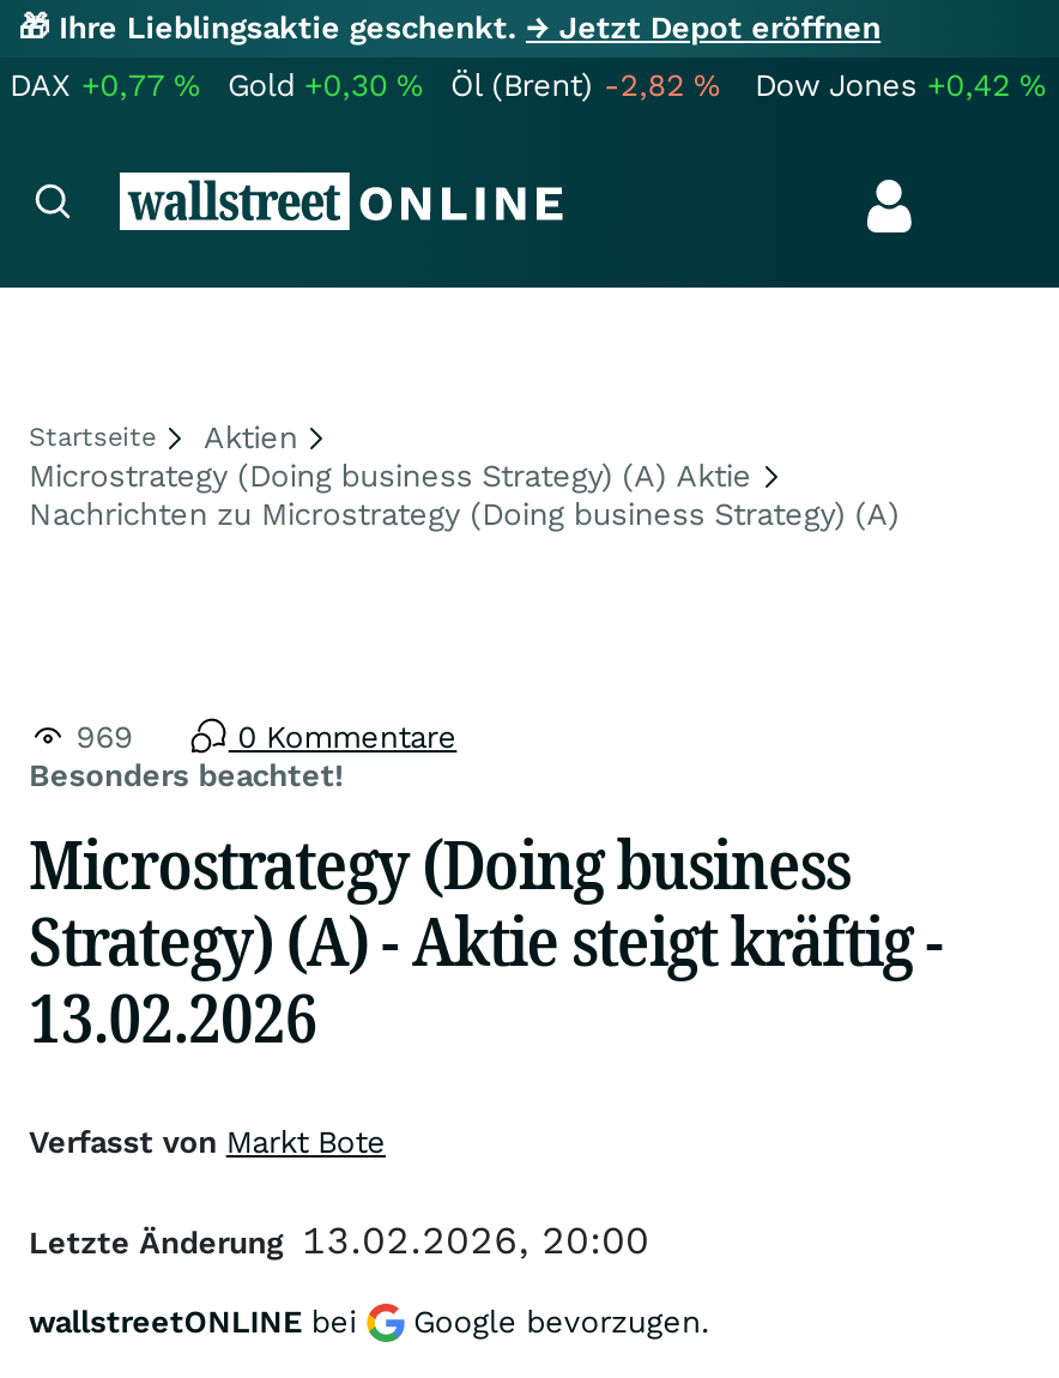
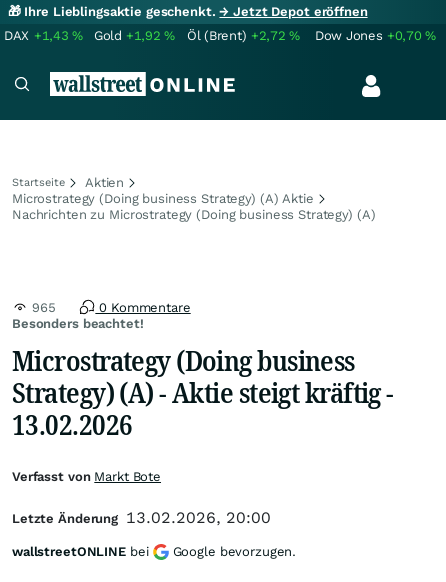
- DAX +0,77%
+ DAX +1,43%

- Gold +0,30%
+ Gold +1,92%

- Öl (Brent) -2,82%
+ Öl (Brent) +2,72%

- Dow Jones +0,42%
+ Dow Jones +0,70%

- 969
+ 965
